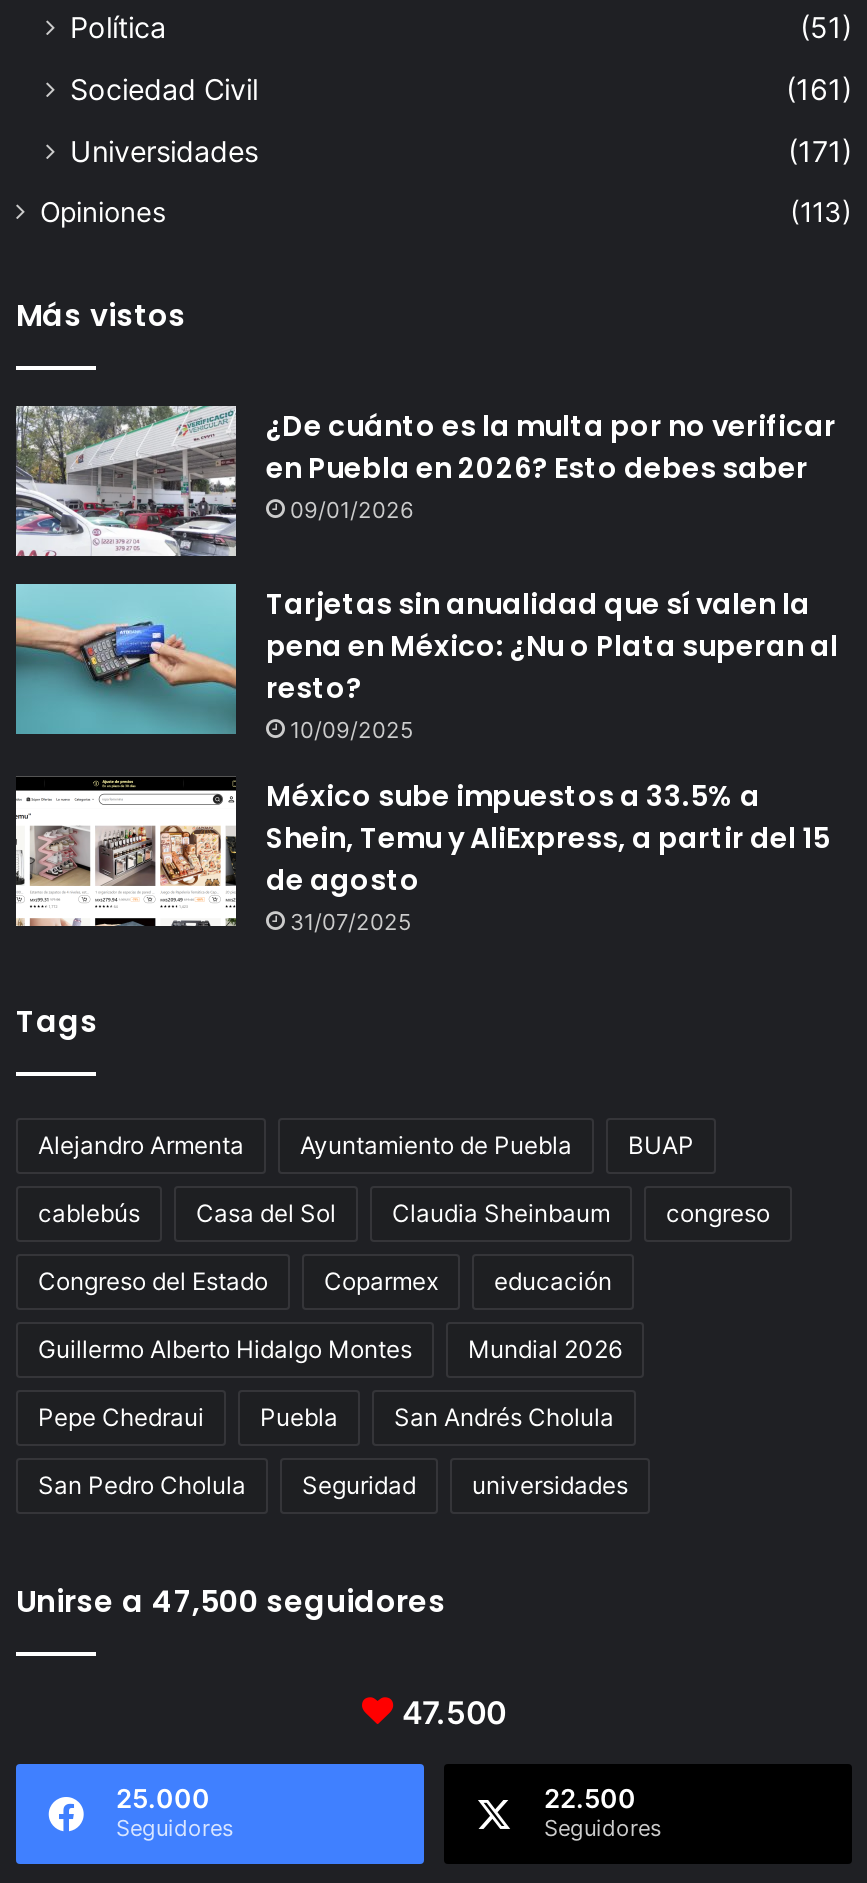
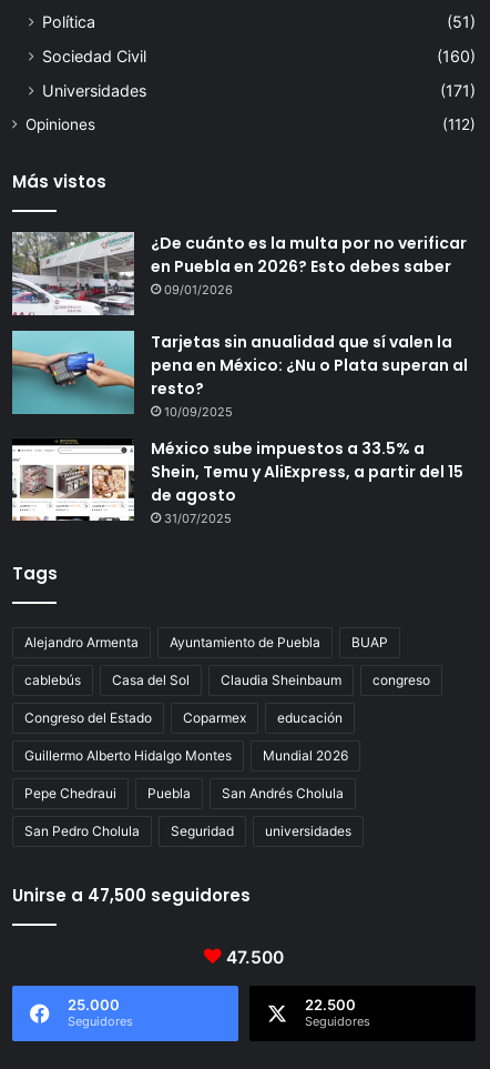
- (161)
+ (160)

- (113)
+ (112)
